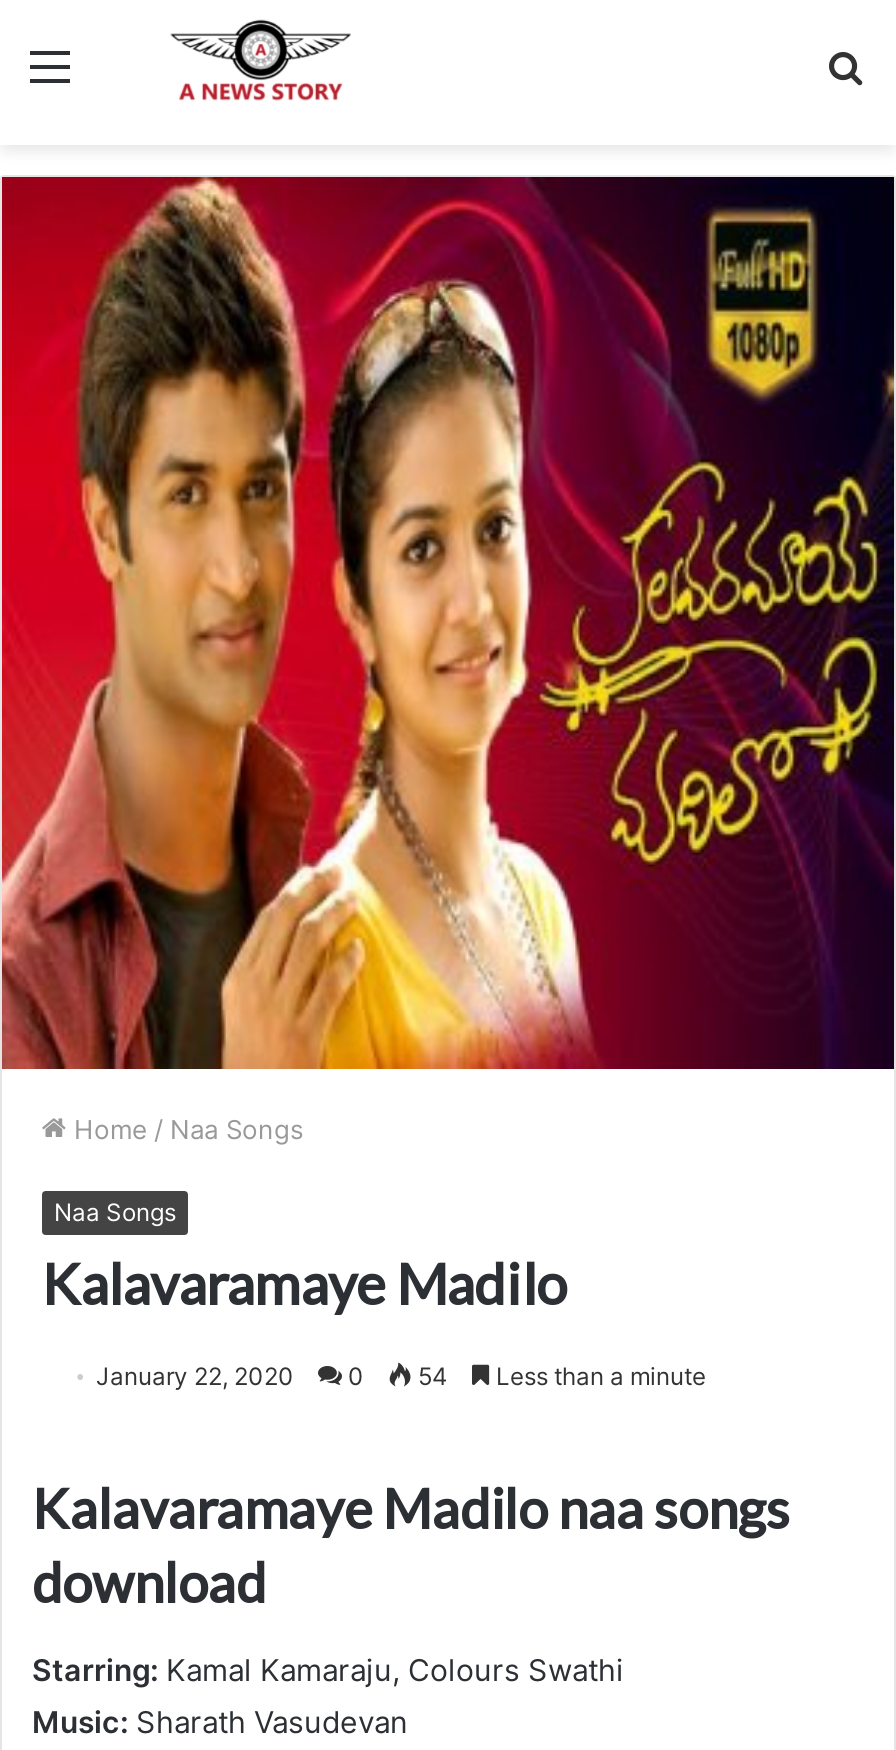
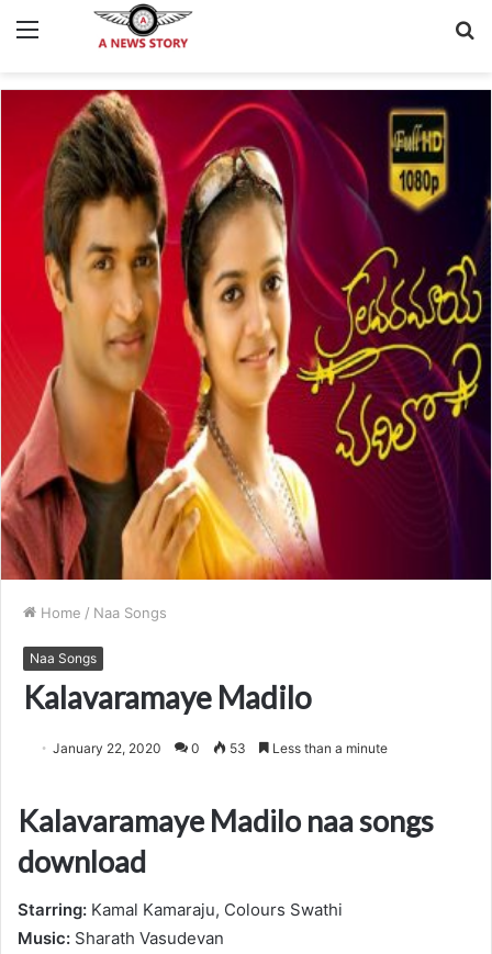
- January 22, 2020 0 54 Less than a minute
+ January 22, 2020 0 53 Less than a minute
